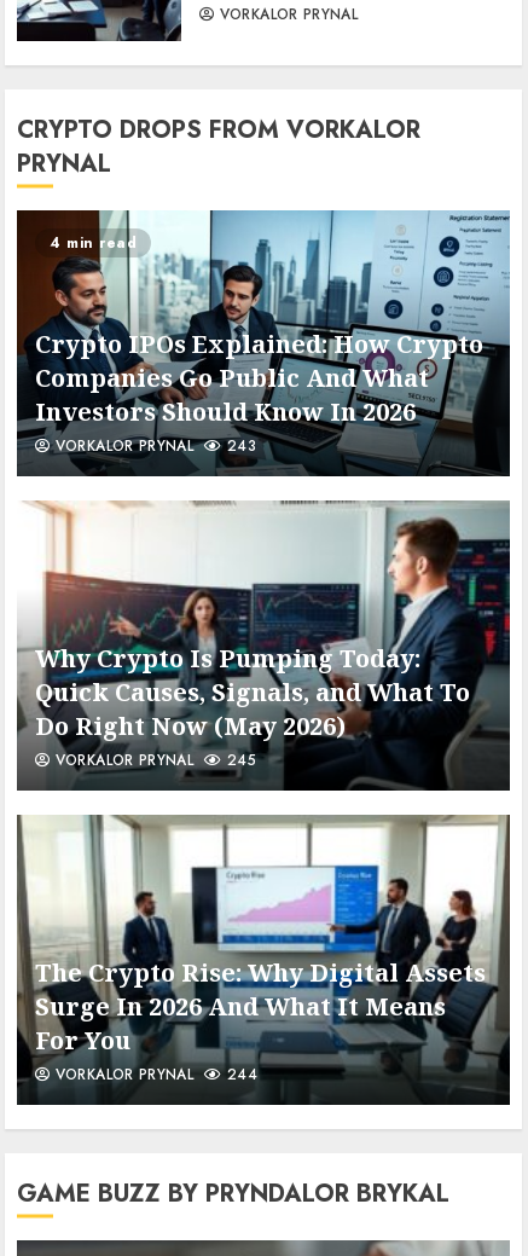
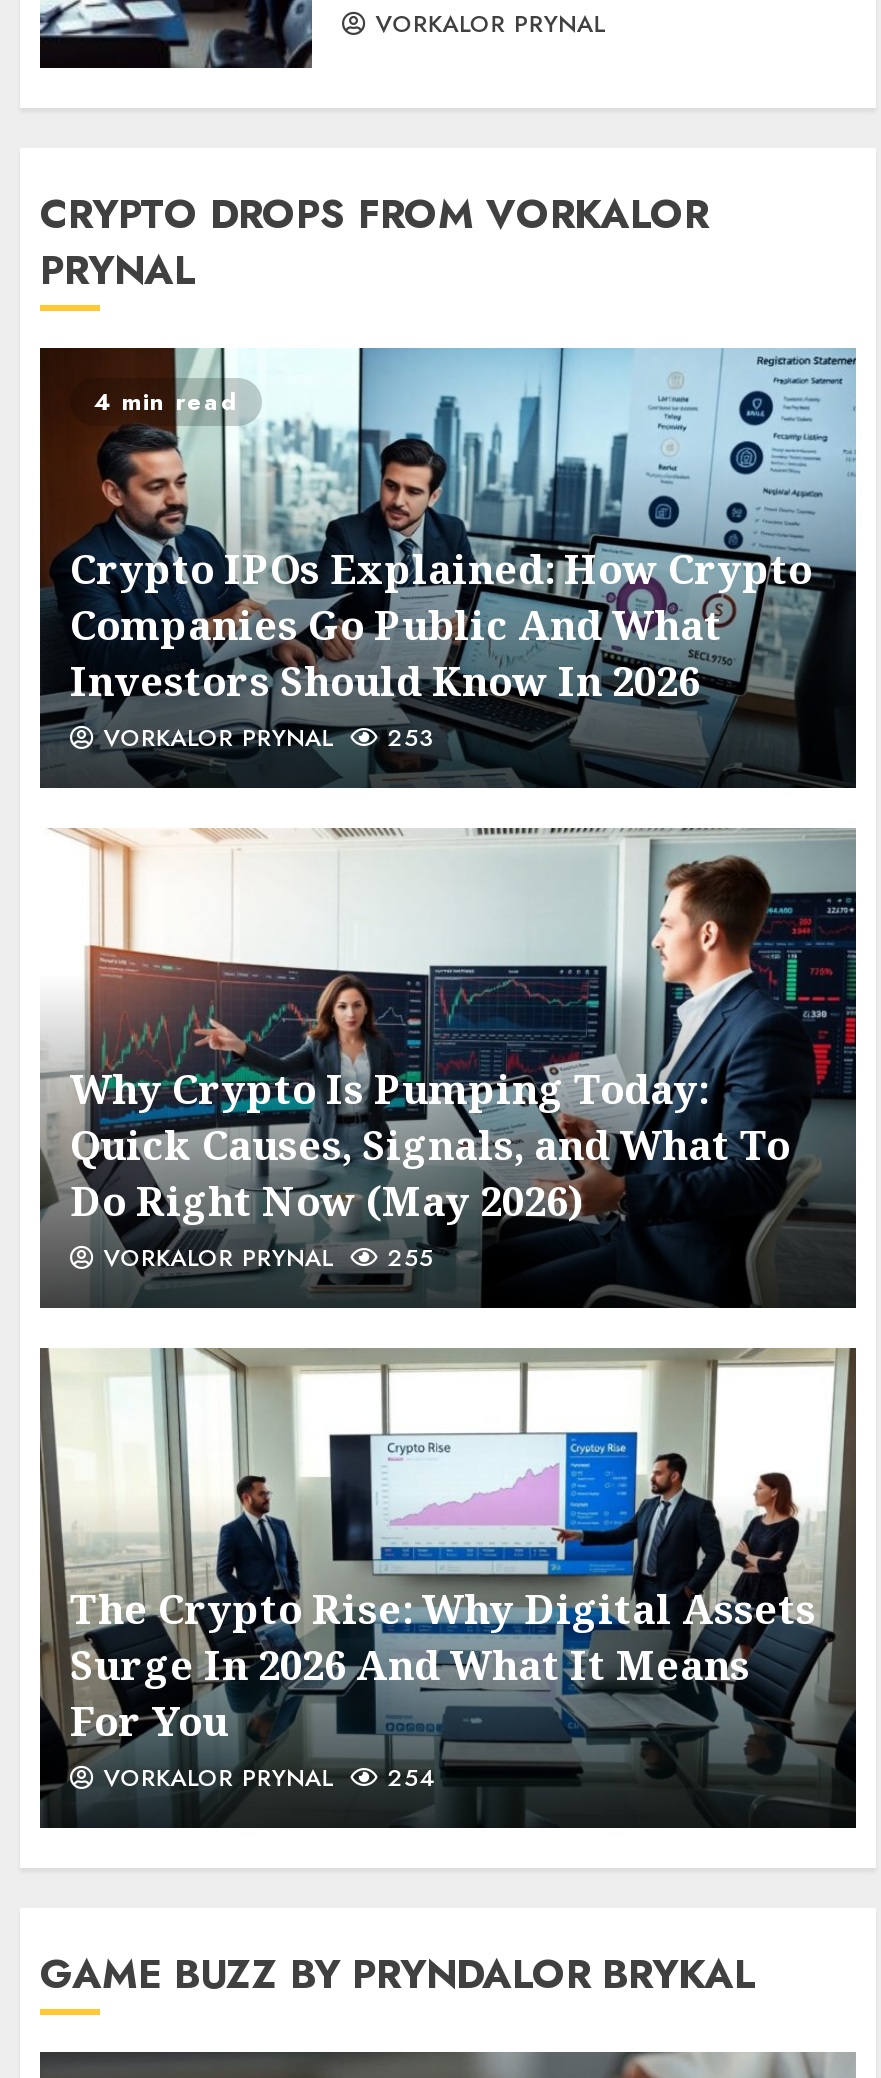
- VORKALOR PRYNAL 243
+ VORKALOR PRYNAL 253

- VORKALOR PRYNAL 245
+ VORKALOR PRYNAL 255

- VORKALOR PRYNAL 244
+ VORKALOR PRYNAL 254
